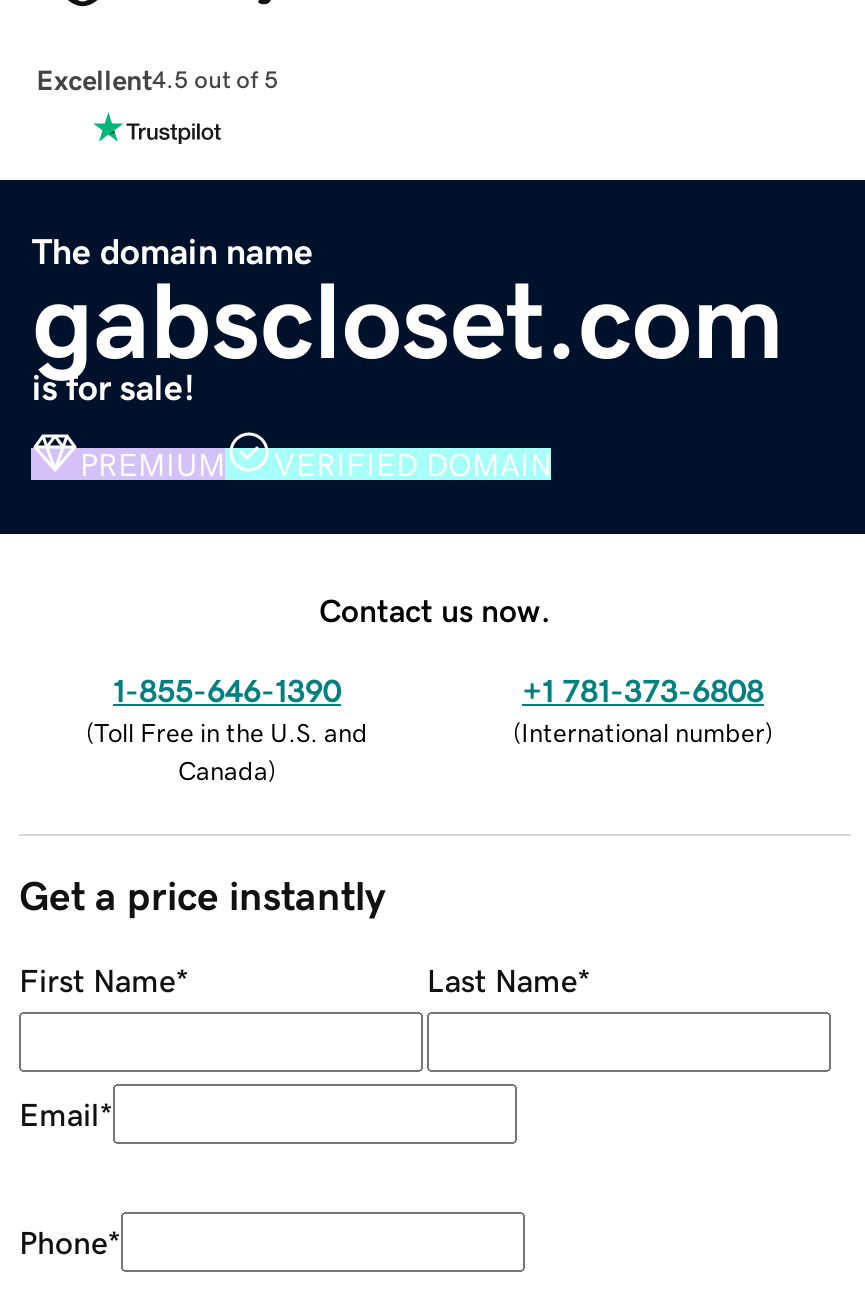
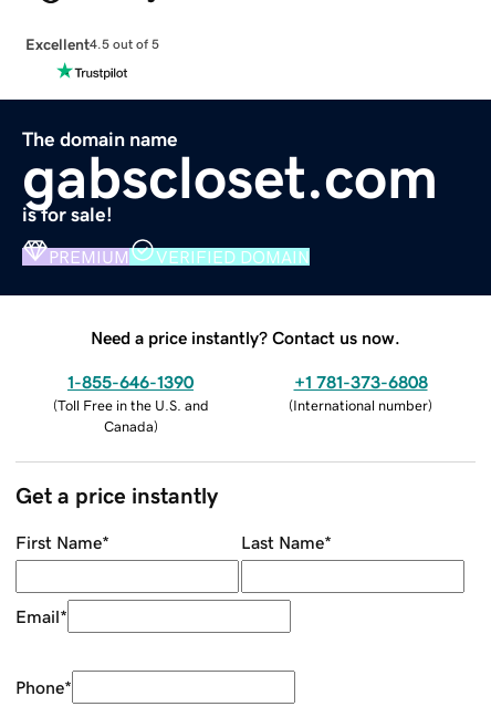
- Contact us now.
+ Need a price instantly? Contact us now.
